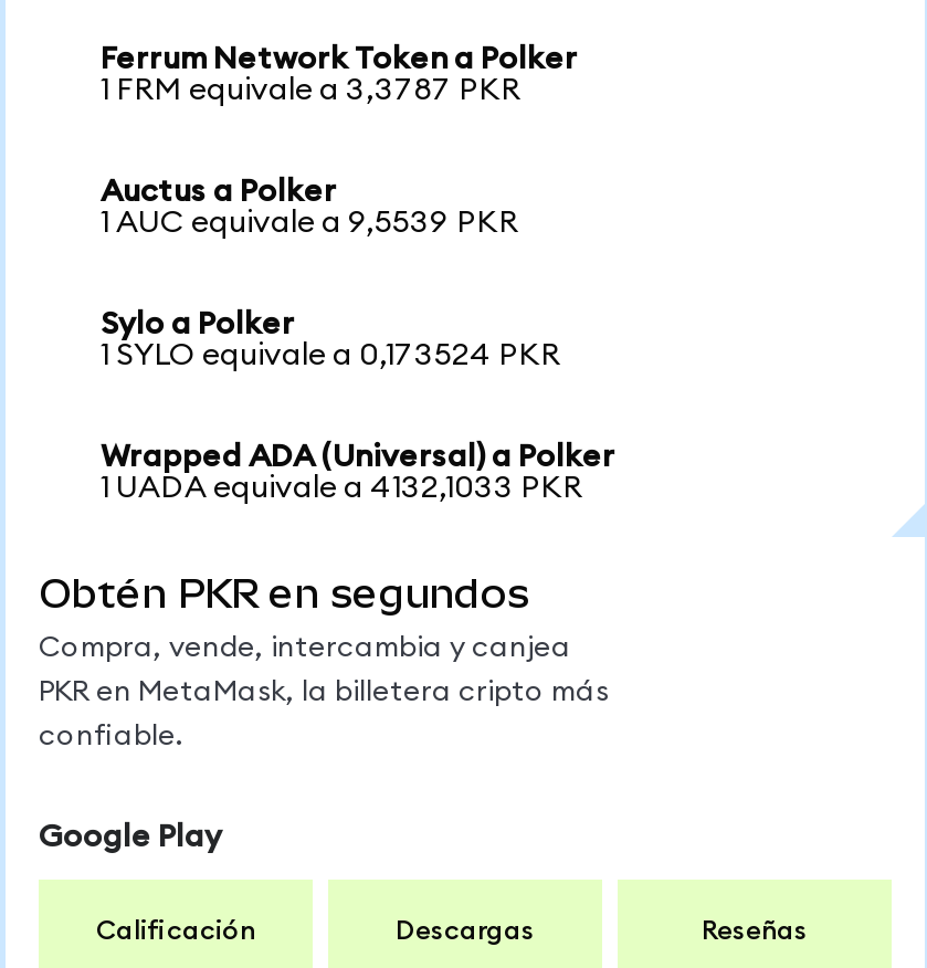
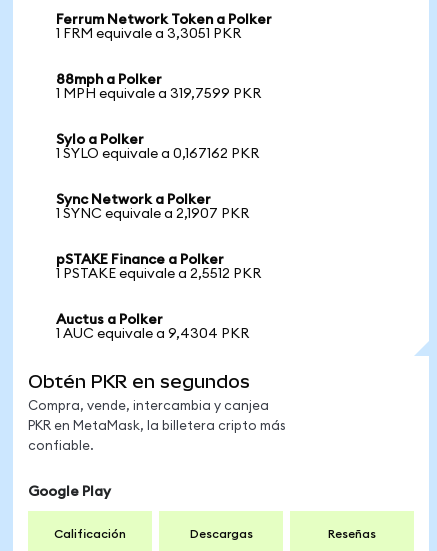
- 1 FRM equivale a 3,3787 PKR
+ 1 FRM equivale a 3,3051 PKR

+ 88mph a Polker

moved down: Auctus a Polker

- 1 AUC equivale a 9,5539 PKR
+ 1 MPH equivale a 319,7599 PKR

- 1 SYLO equivale a 0,173524 PKR
- Wrapped ADA (Universal) a Polker
- 1 UADA equivale a 4132,1033 PKR
+ 1 SYLO equivale a 0,167162 PKR
+ Sync Network a Polker
+ 1 SYNC equivale a 2,1907 PKR
+ pSTAKE Finance a Polker
+ 1 PSTAKE equivale a 2,5512 PKR
+ 1 AUC equivale a 9,4304 PKR
